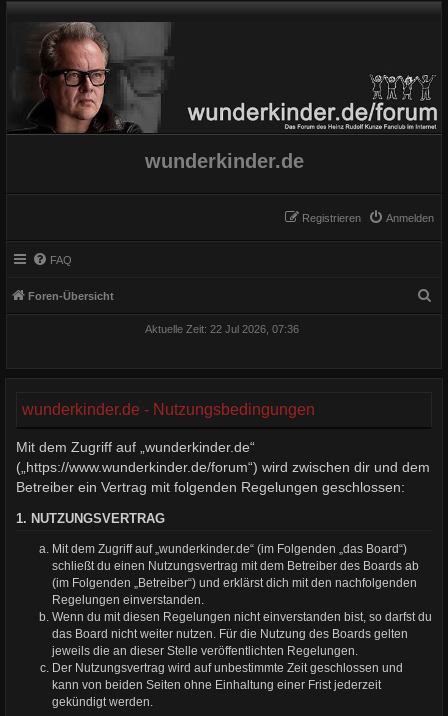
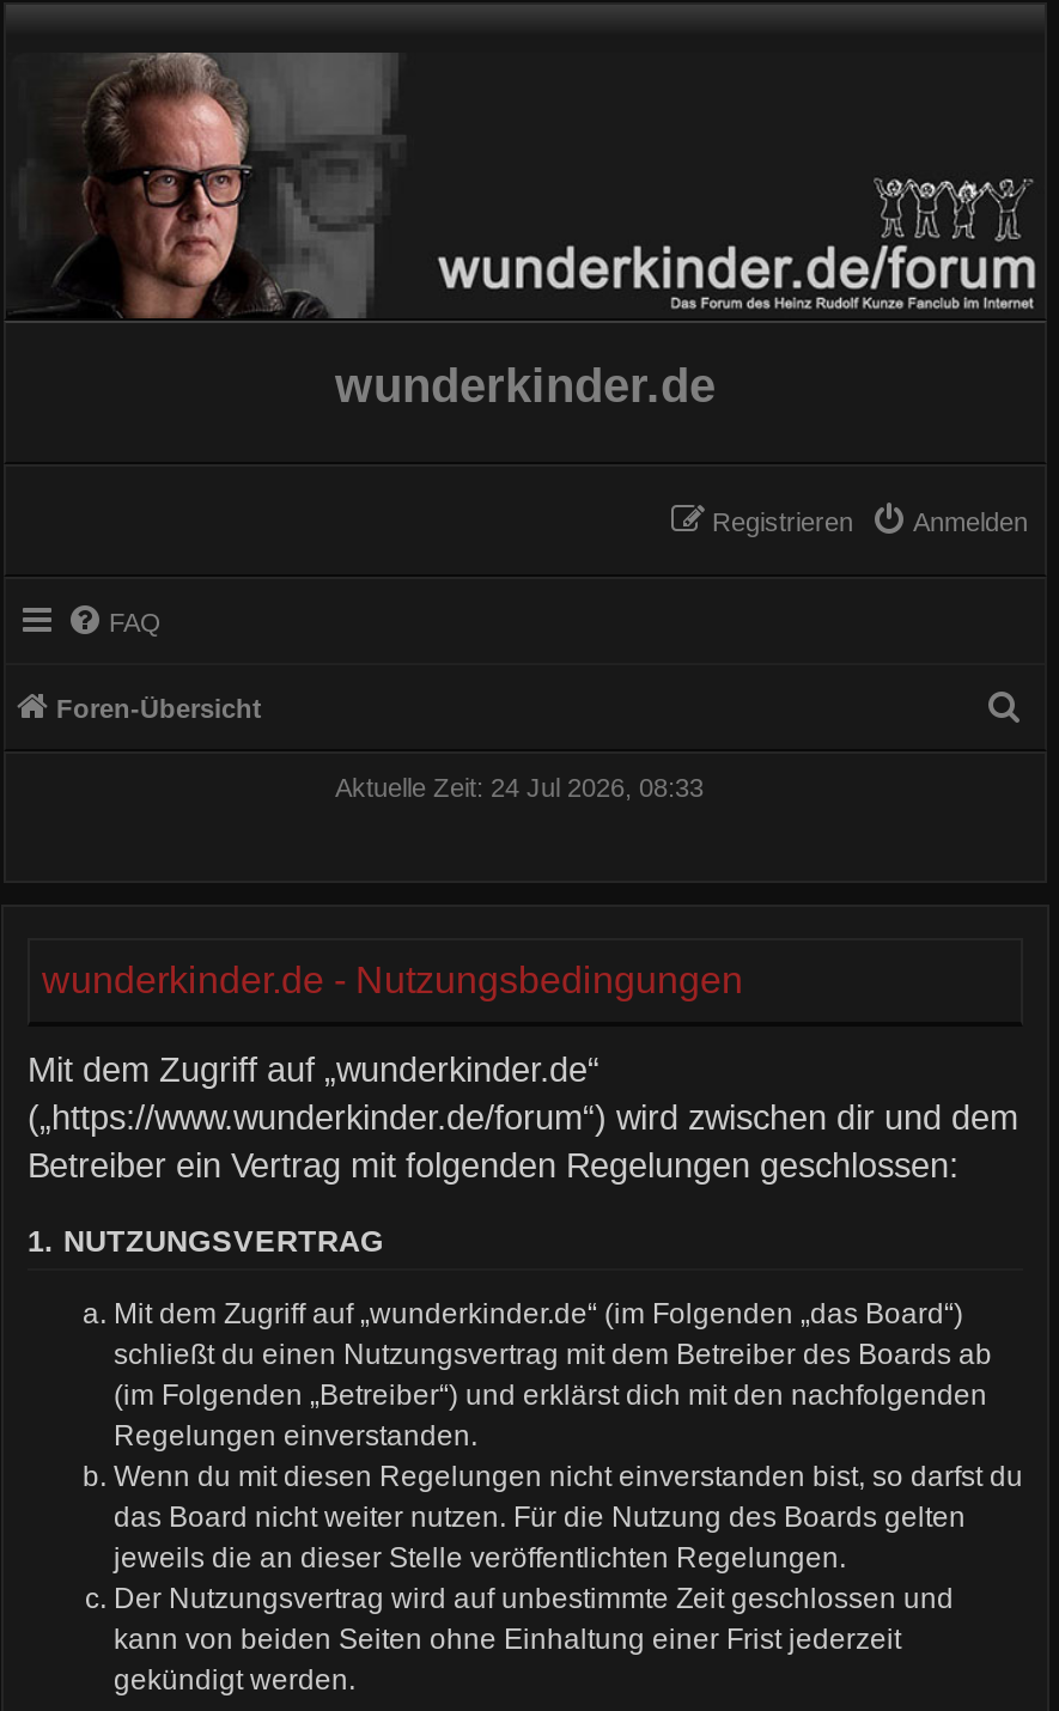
- Aktuelle Zeit: 22 Jul 2026, 07:36
+ Aktuelle Zeit: 24 Jul 2026, 08:33
